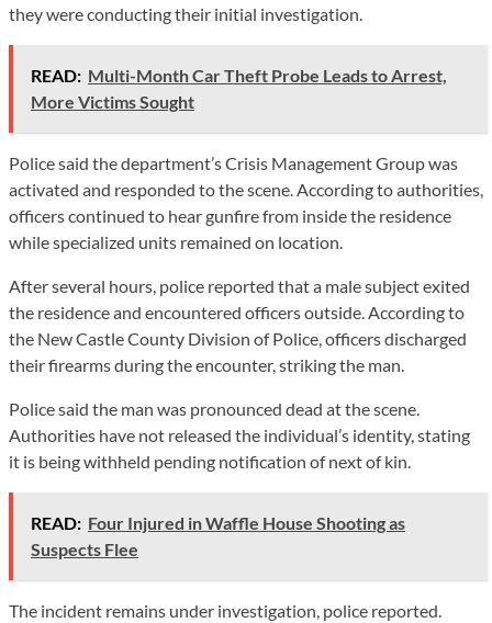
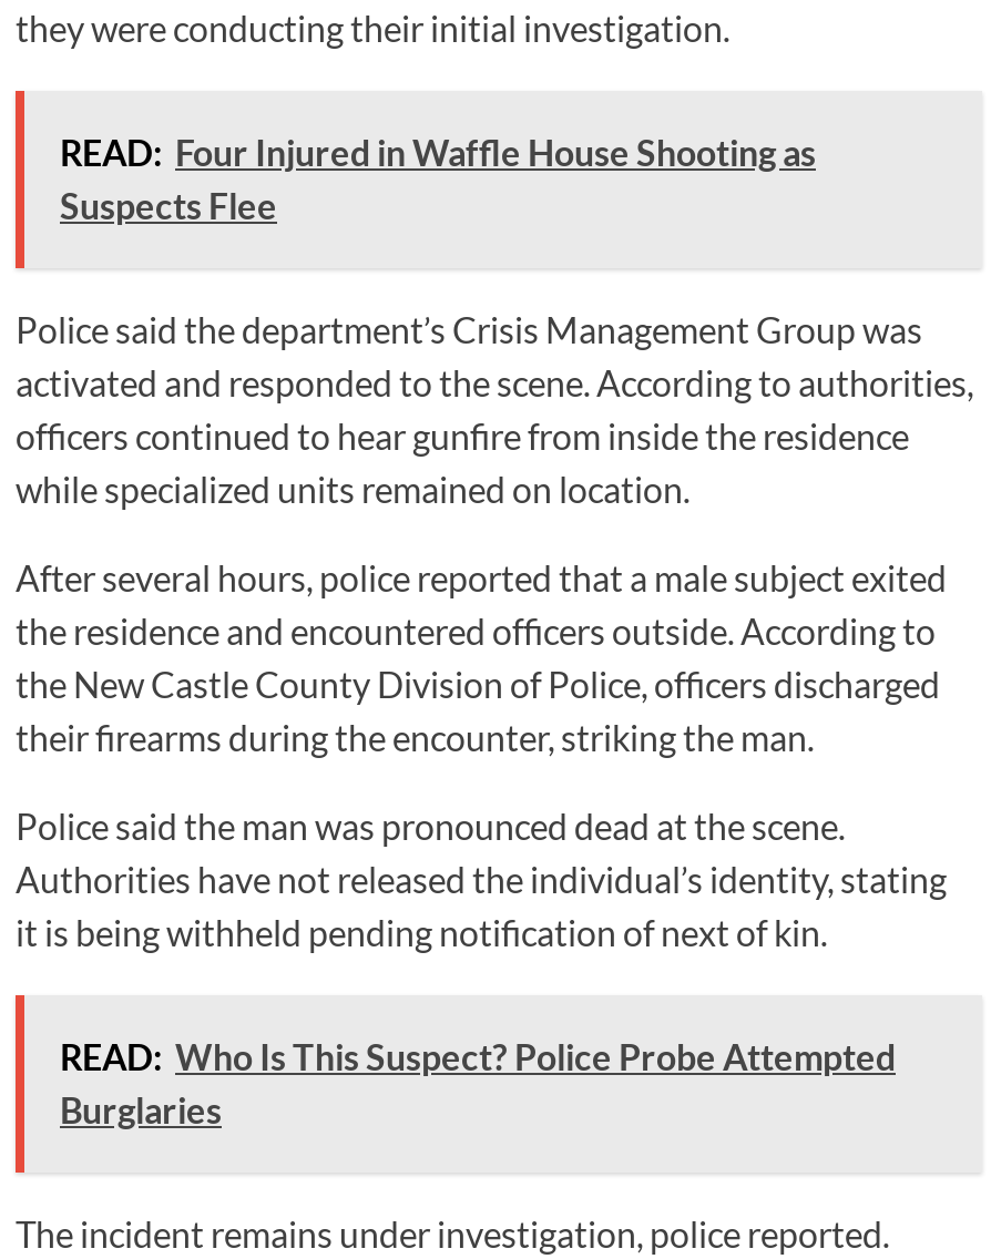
- READ: Multi-Month Car Theft Probe Leads to Arrest,
- More Victims Sought

+ READ: Who Is This Suspect? Police Probe Attempted
+ Burglaries

moved up: READ: Four Injured in Waffle House Shooting as | Suspects Flee
